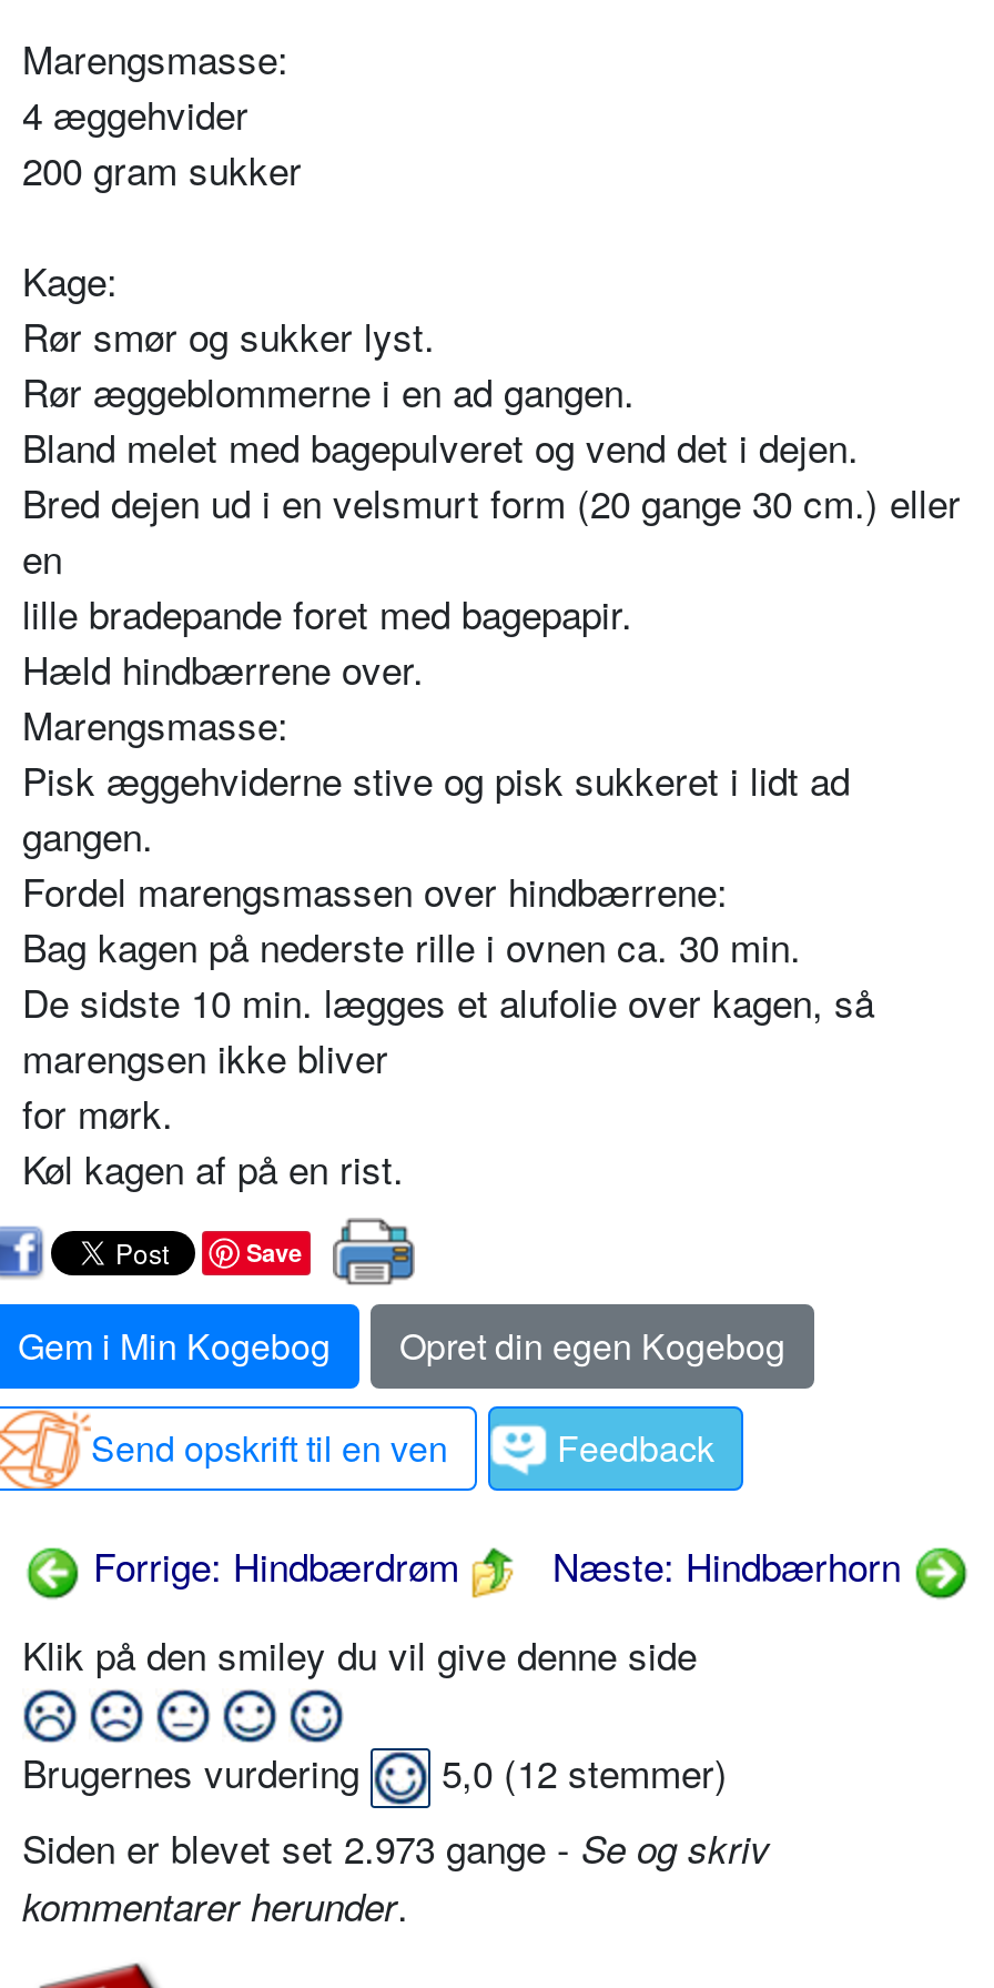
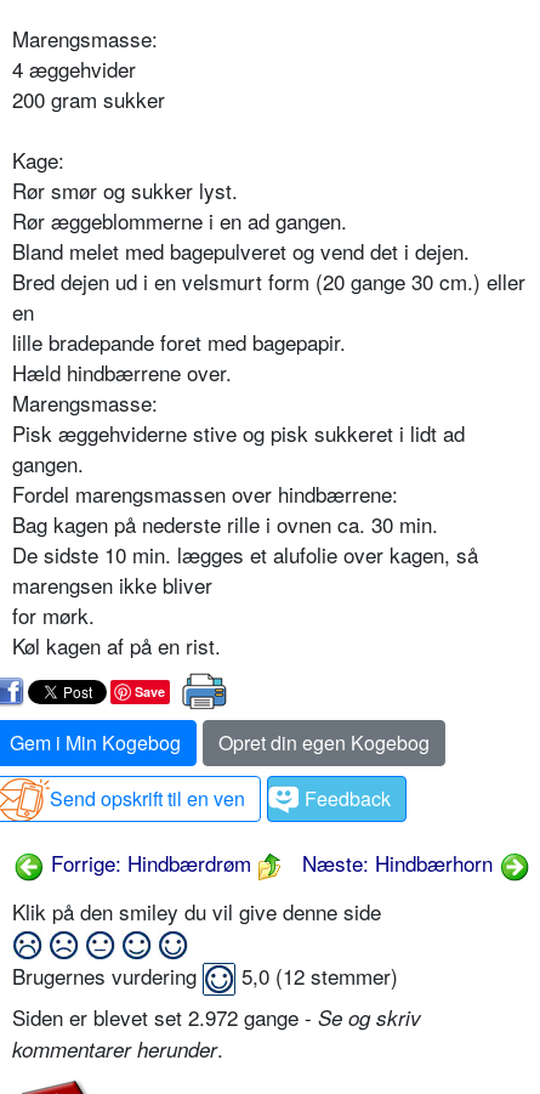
- Siden er blevet set 2.973 gange - Se og skriv
+ Siden er blevet set 2.972 gange - Se og skriv
